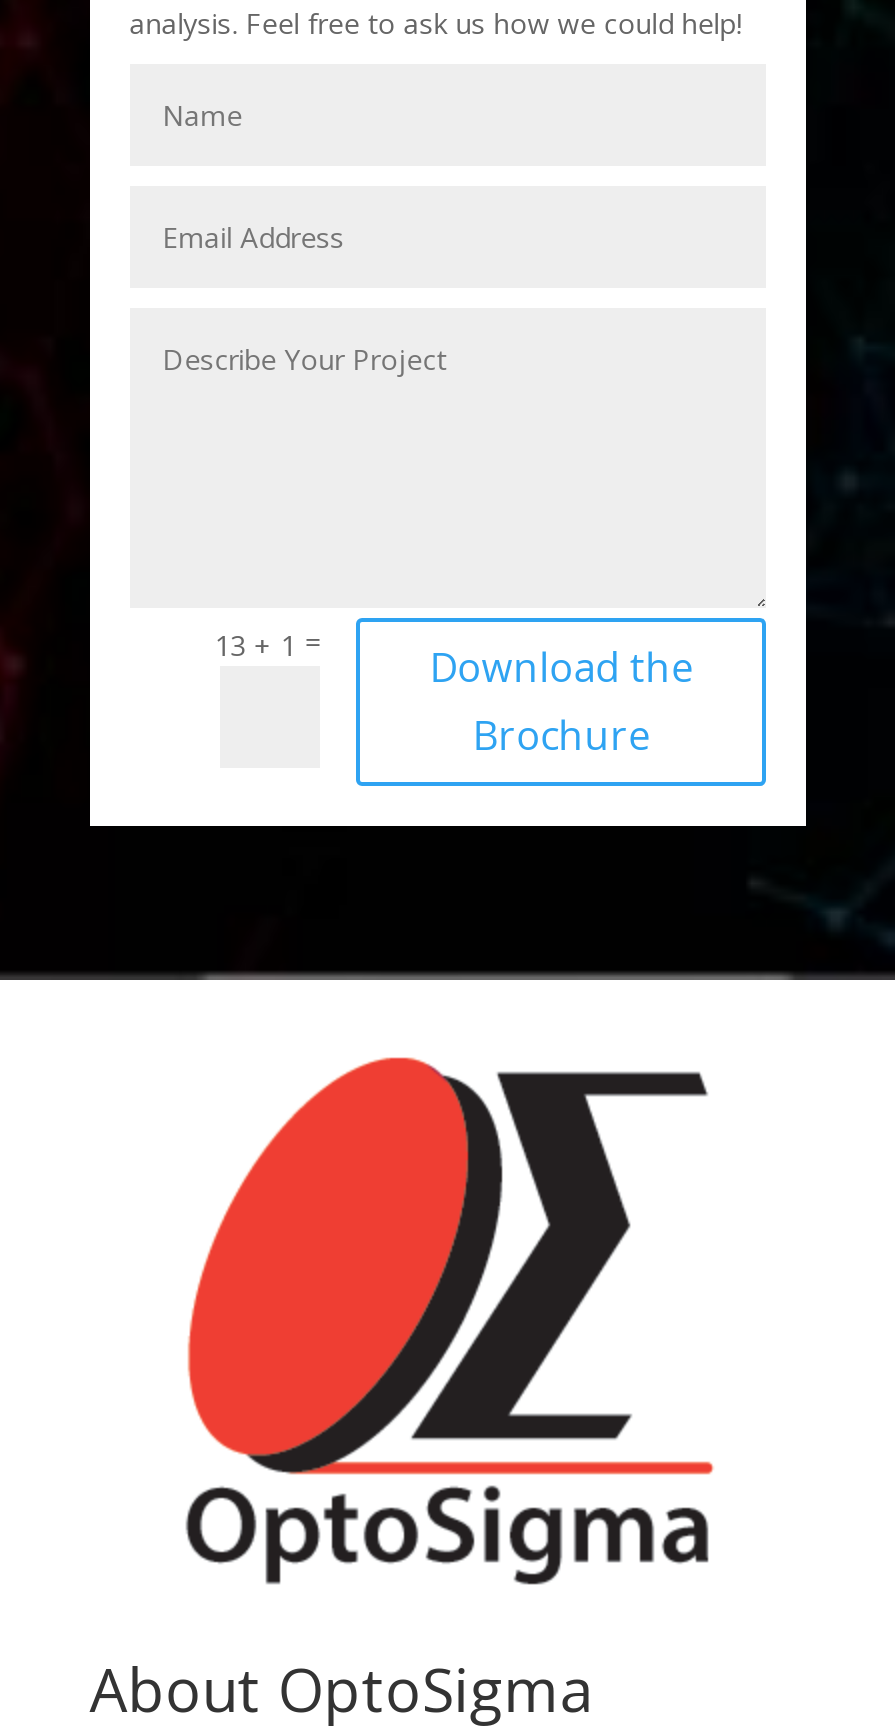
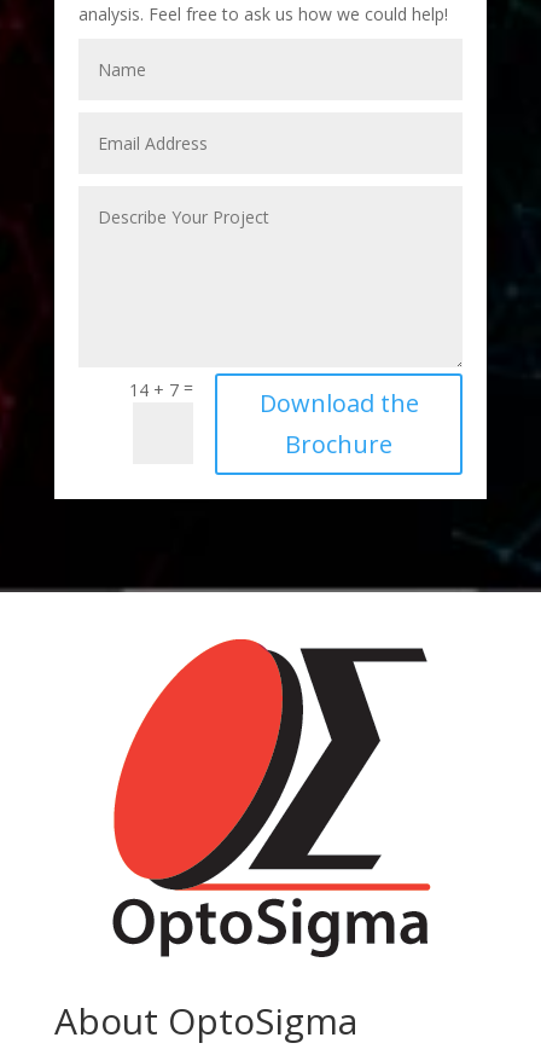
- 13 + 1 =
+ 14 + 7 =
